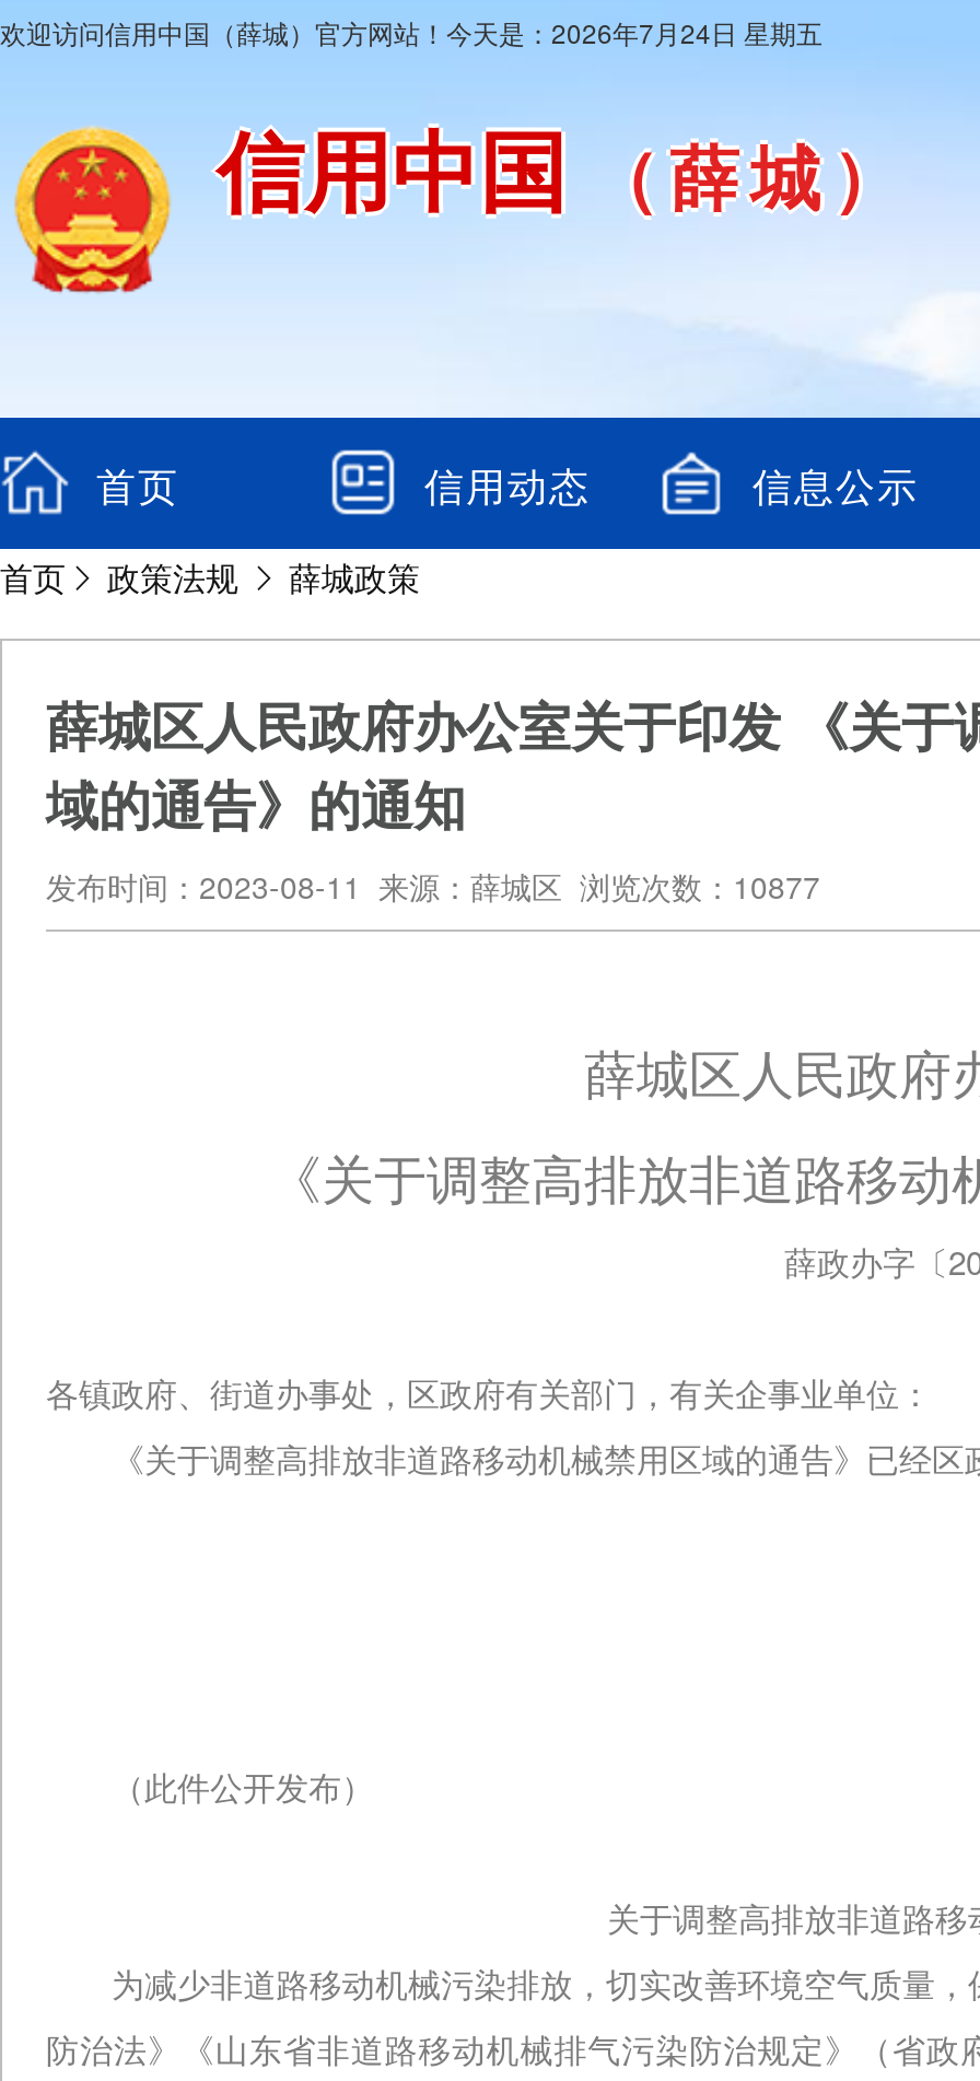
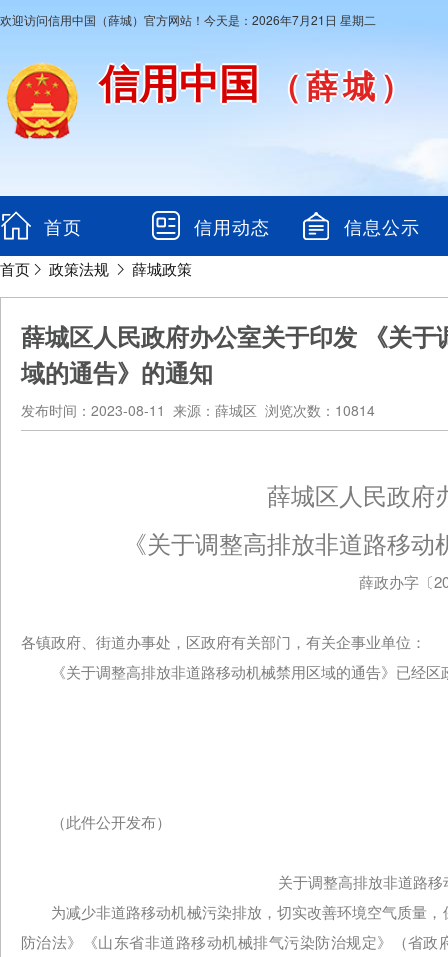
- 欢迎访问信用中国（薛城）官方网站！今天是：2026年7月24日 星期五
+ 欢迎访问信用中国（薛城）官方网站！今天是：2026年7月21日 星期二

- 发布时间：2023-08-11 来源：薛城区 浏览次数：10877
+ 发布时间：2023-08-11 来源：薛城区 浏览次数：10814
